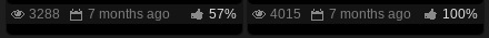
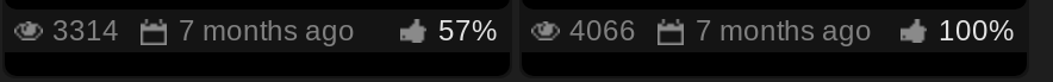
- 3288 7 months ago
+ 3314 7 months ago

- 4015 7 months ago 100%
+ 4066 7 months ago 100%
